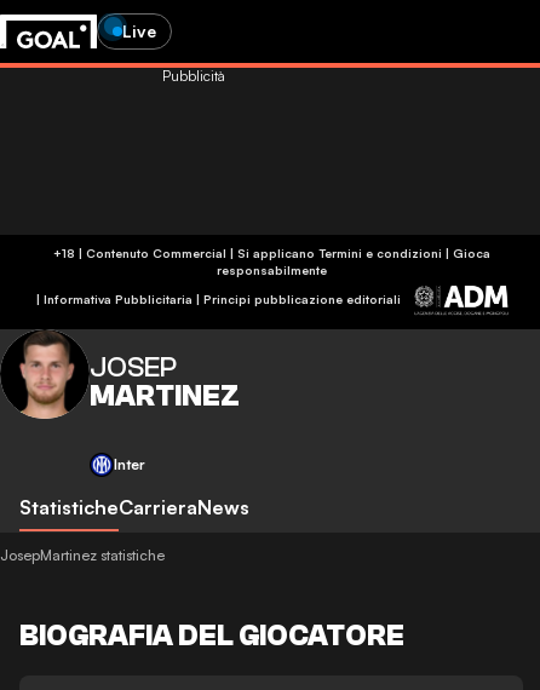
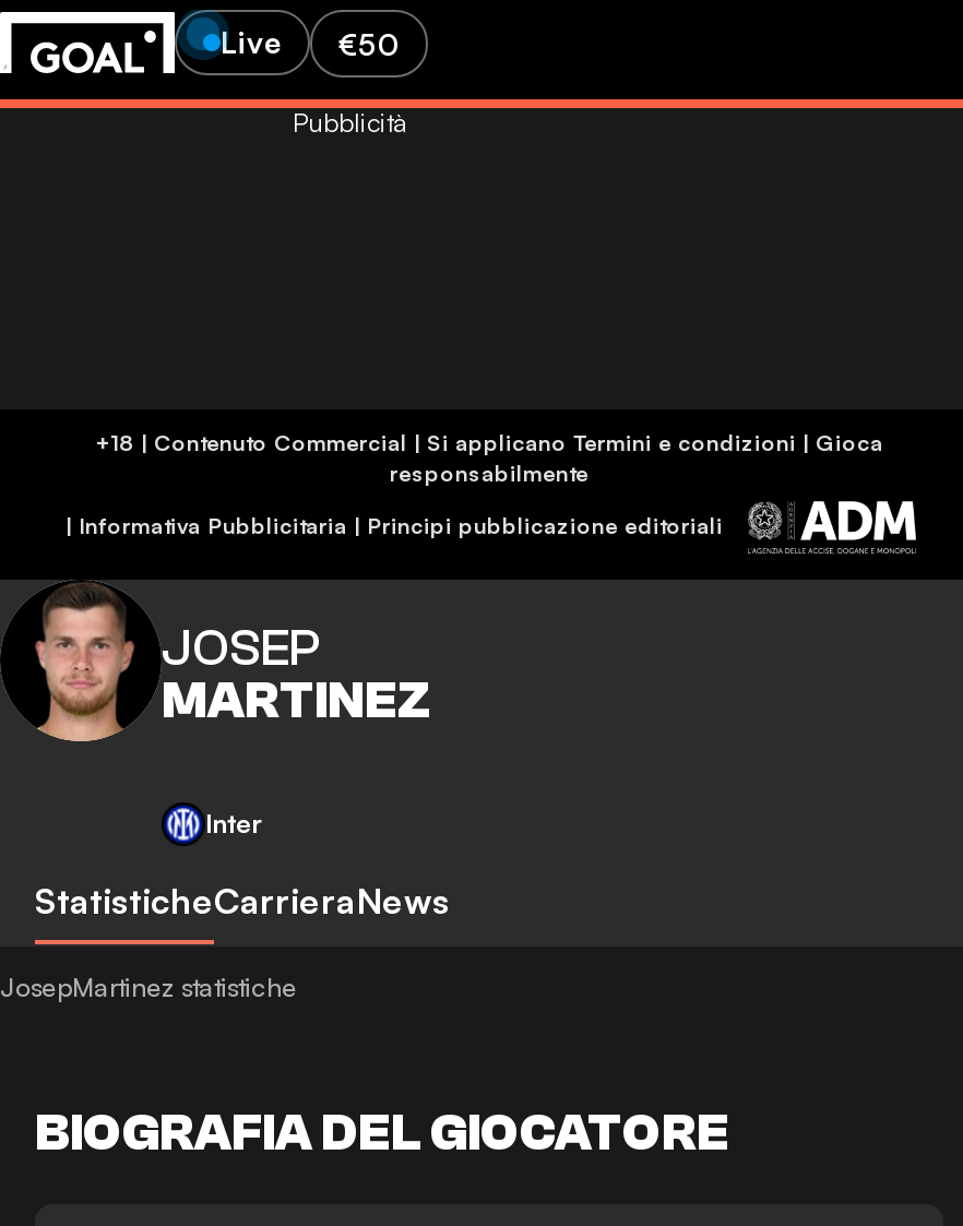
+ €50
